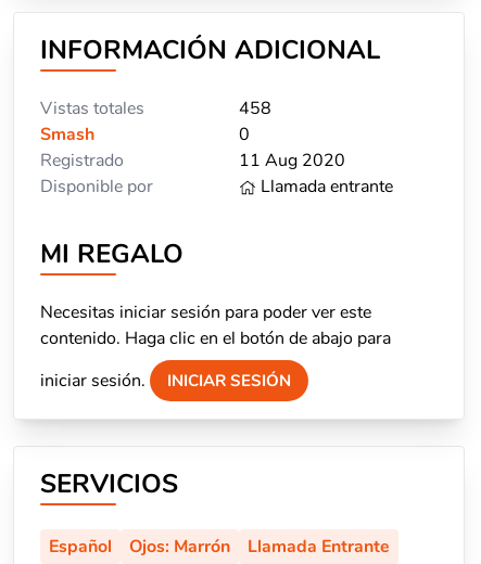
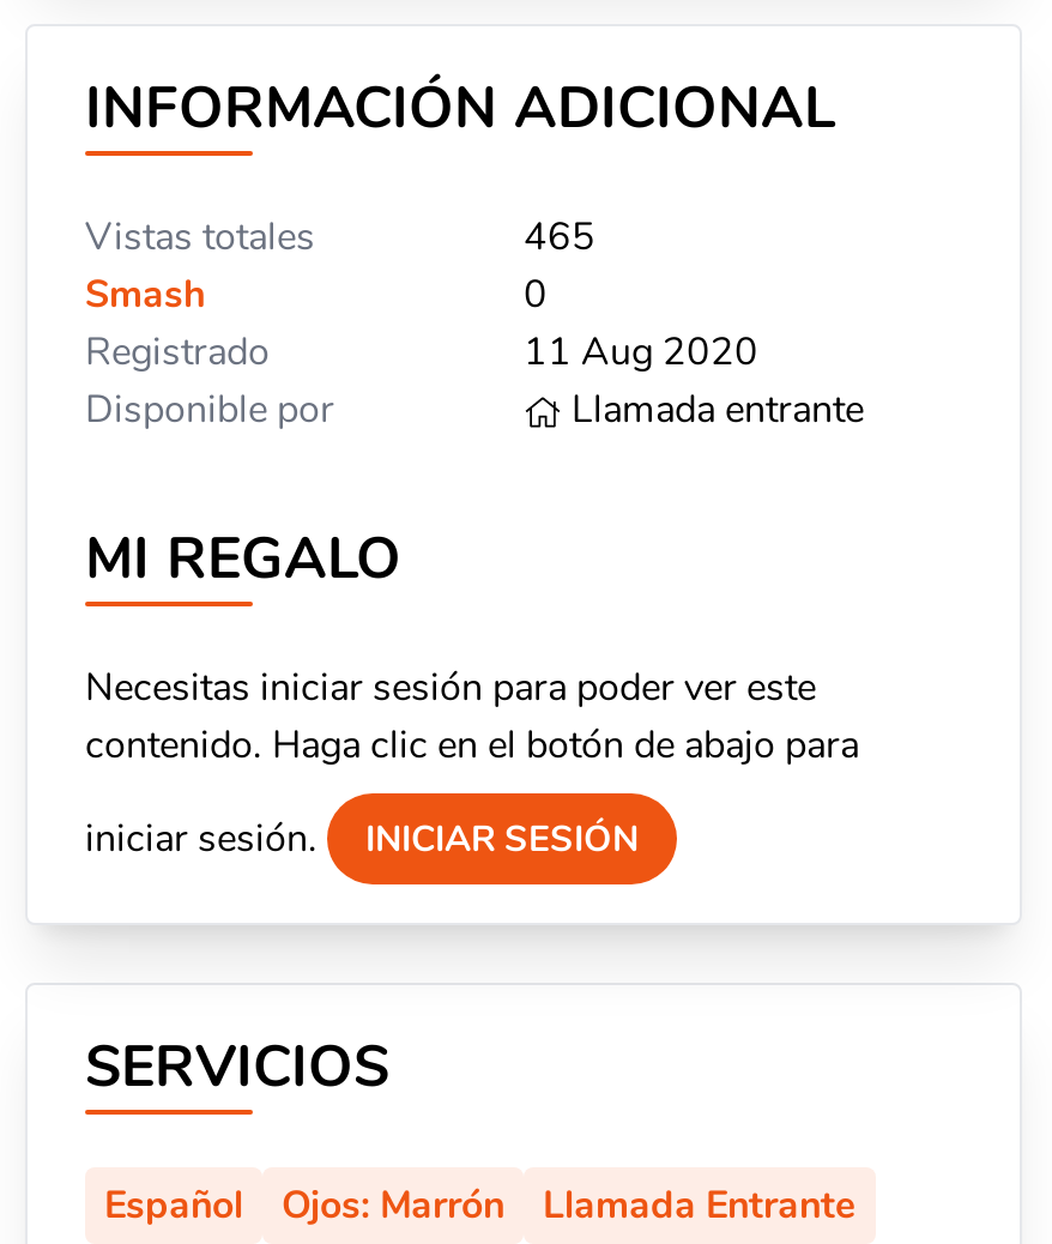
- 458
+ 465
